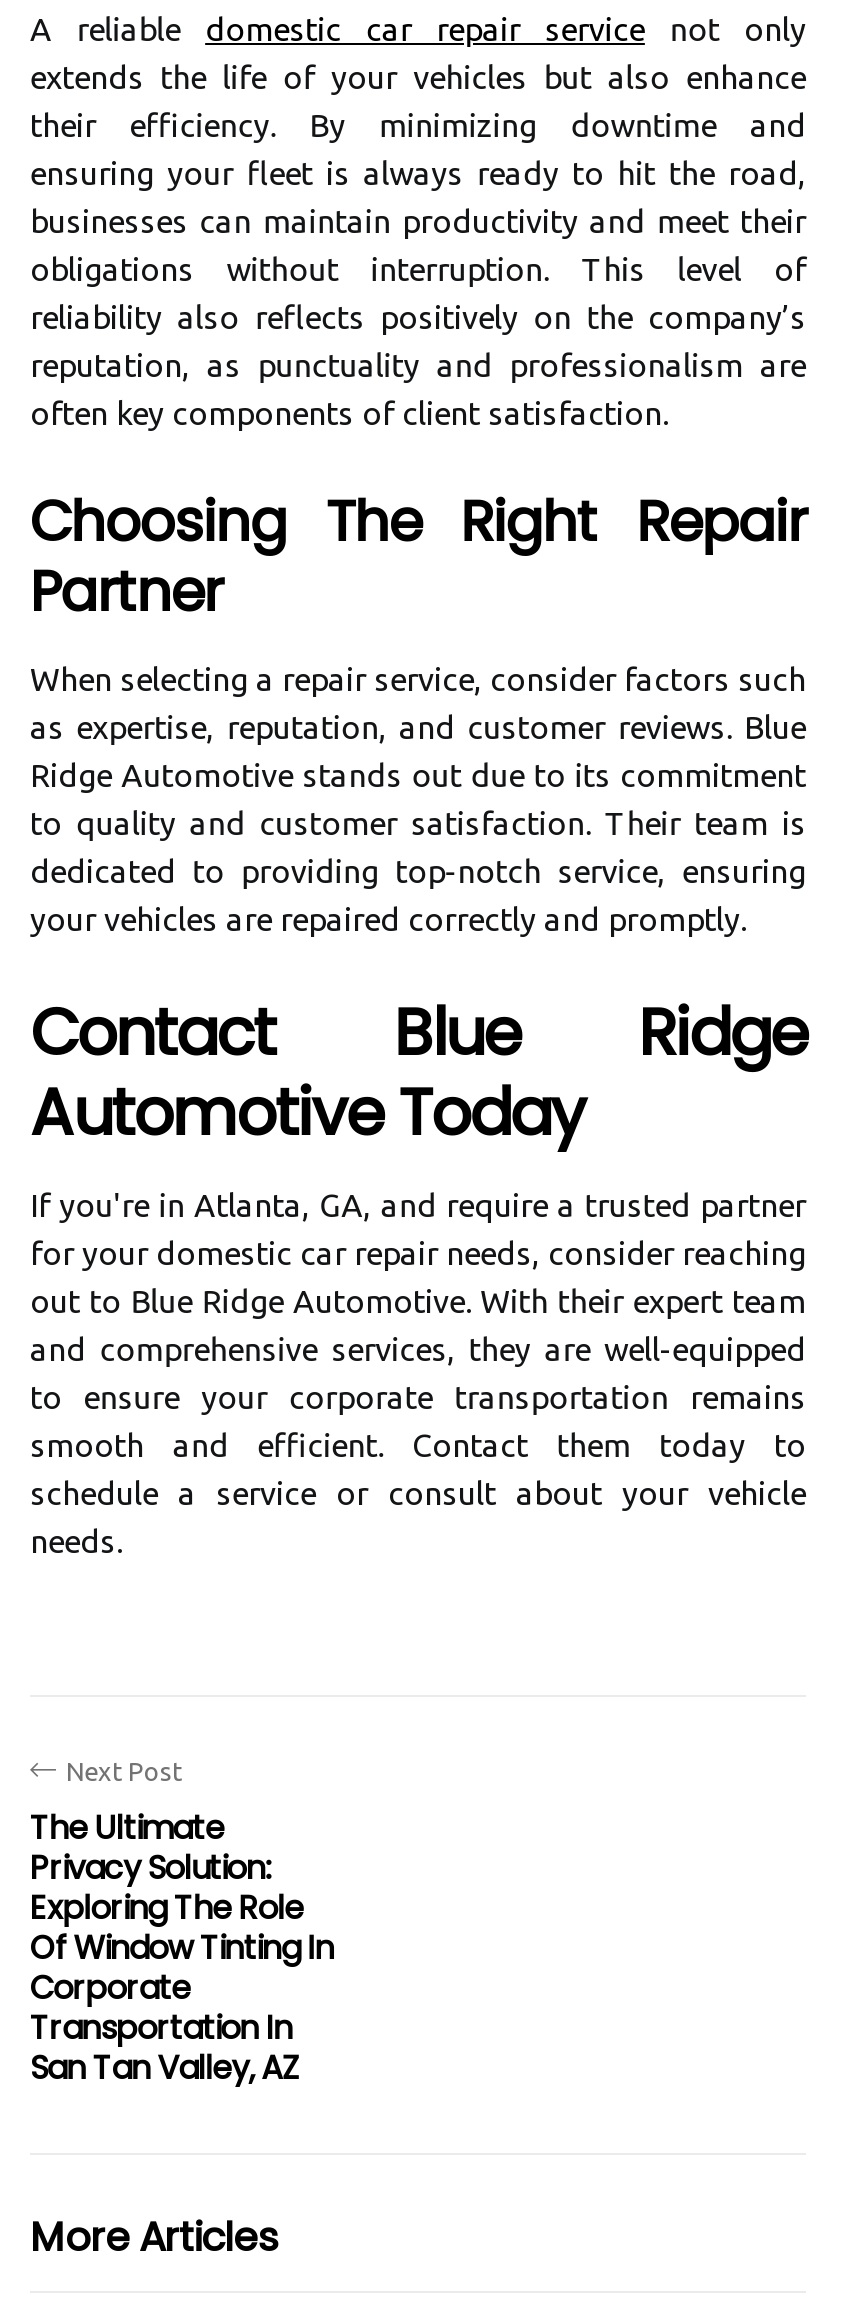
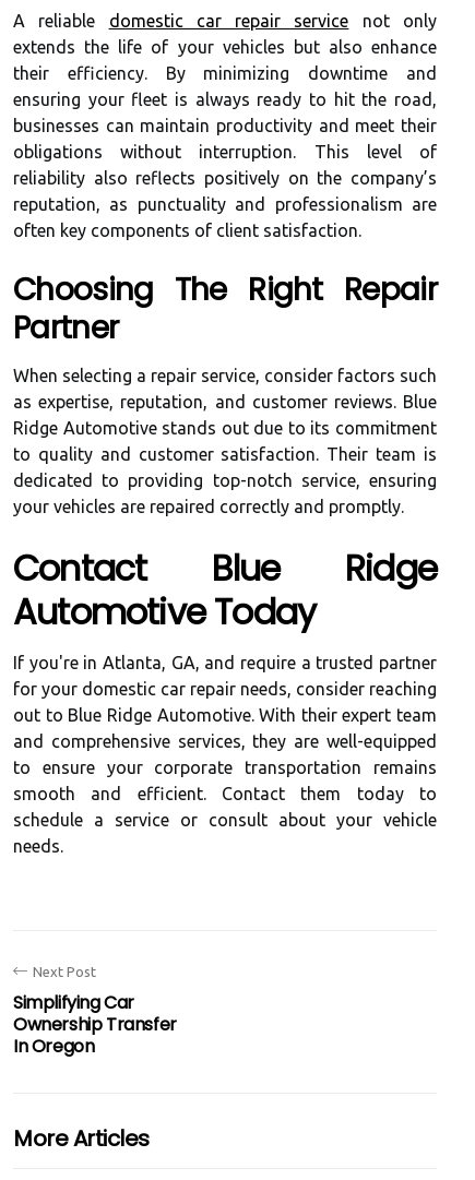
- The Ultimate
- Privacy Solution:
- Exploring The Role
- Of Window Tinting In
- Corporate
- Transportation In
- San Tan Valley, AZ
+ Simplifying Car
+ Ownership Transfer
+ In Oregon
